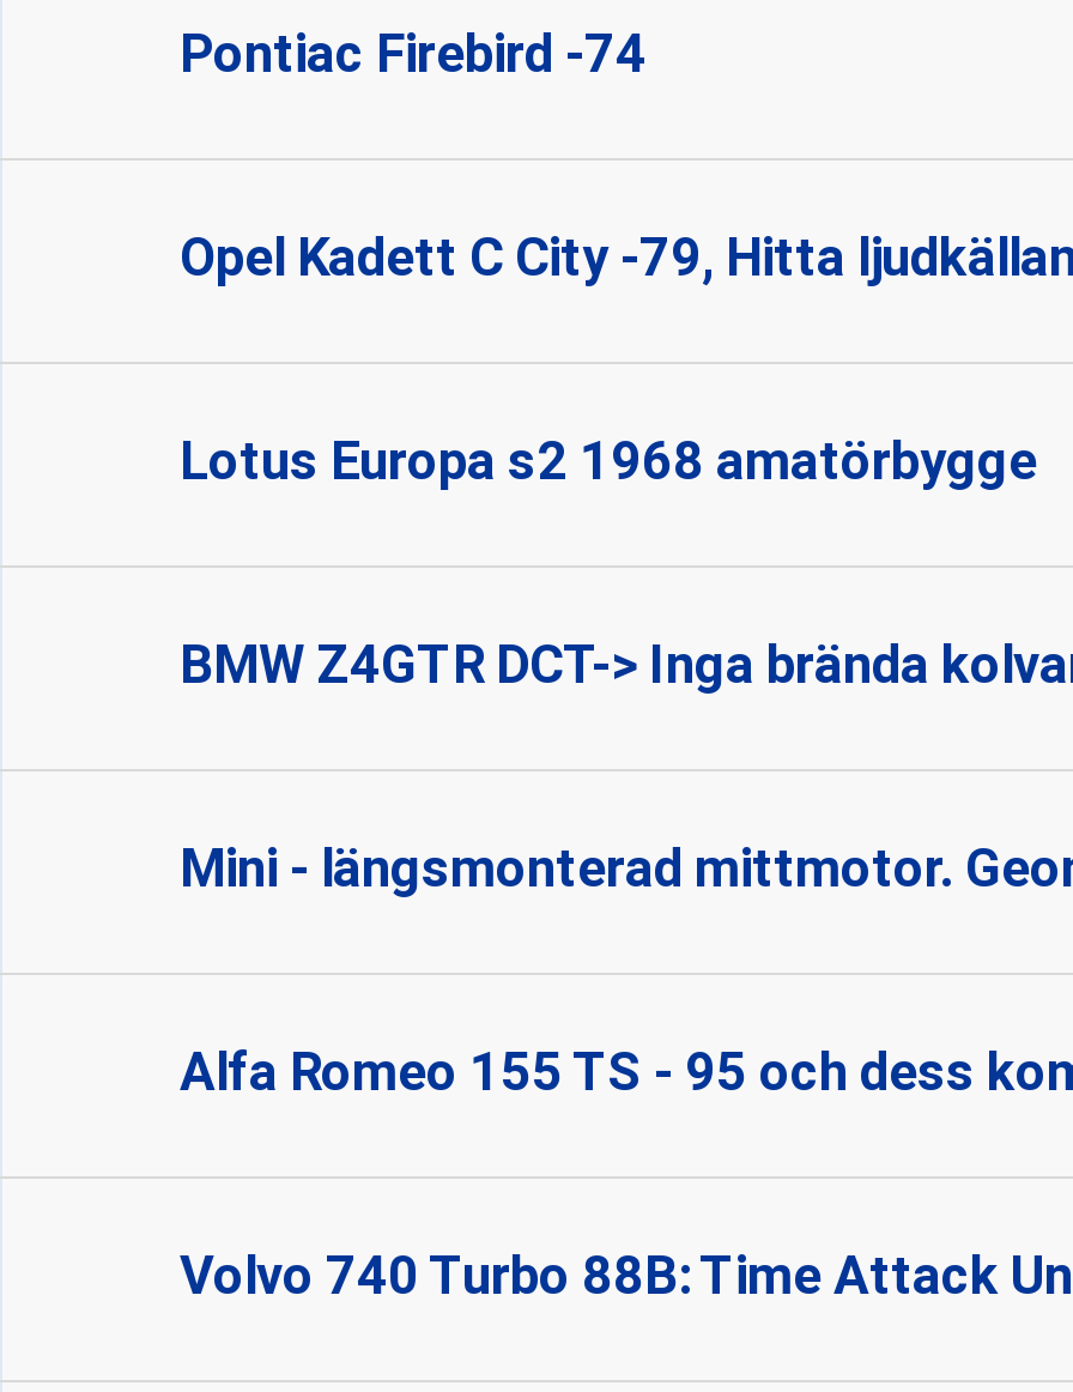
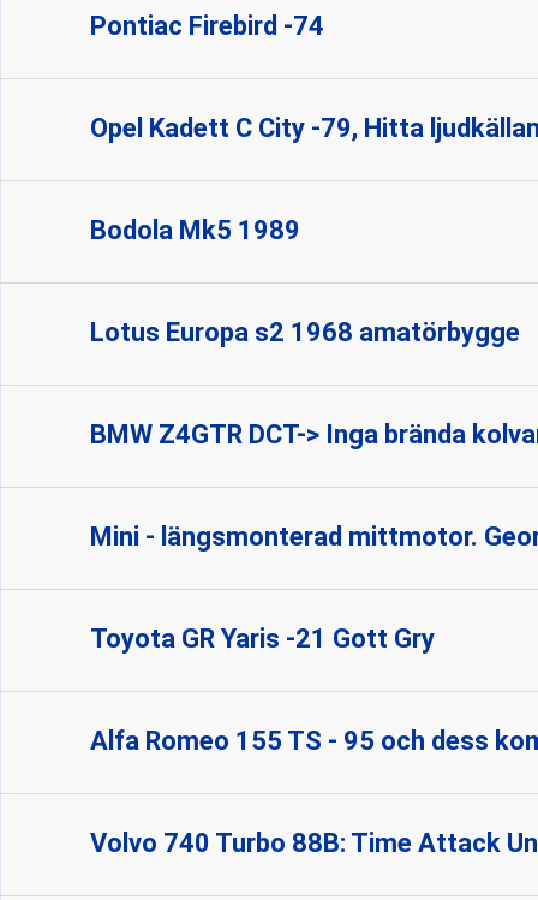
+ Bodola Mk5 1989

+ Toyota GR Yaris -21 Gott Gry
